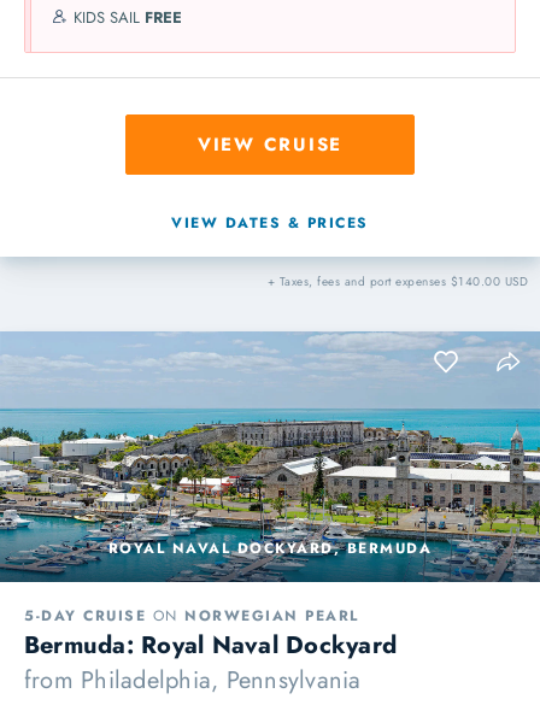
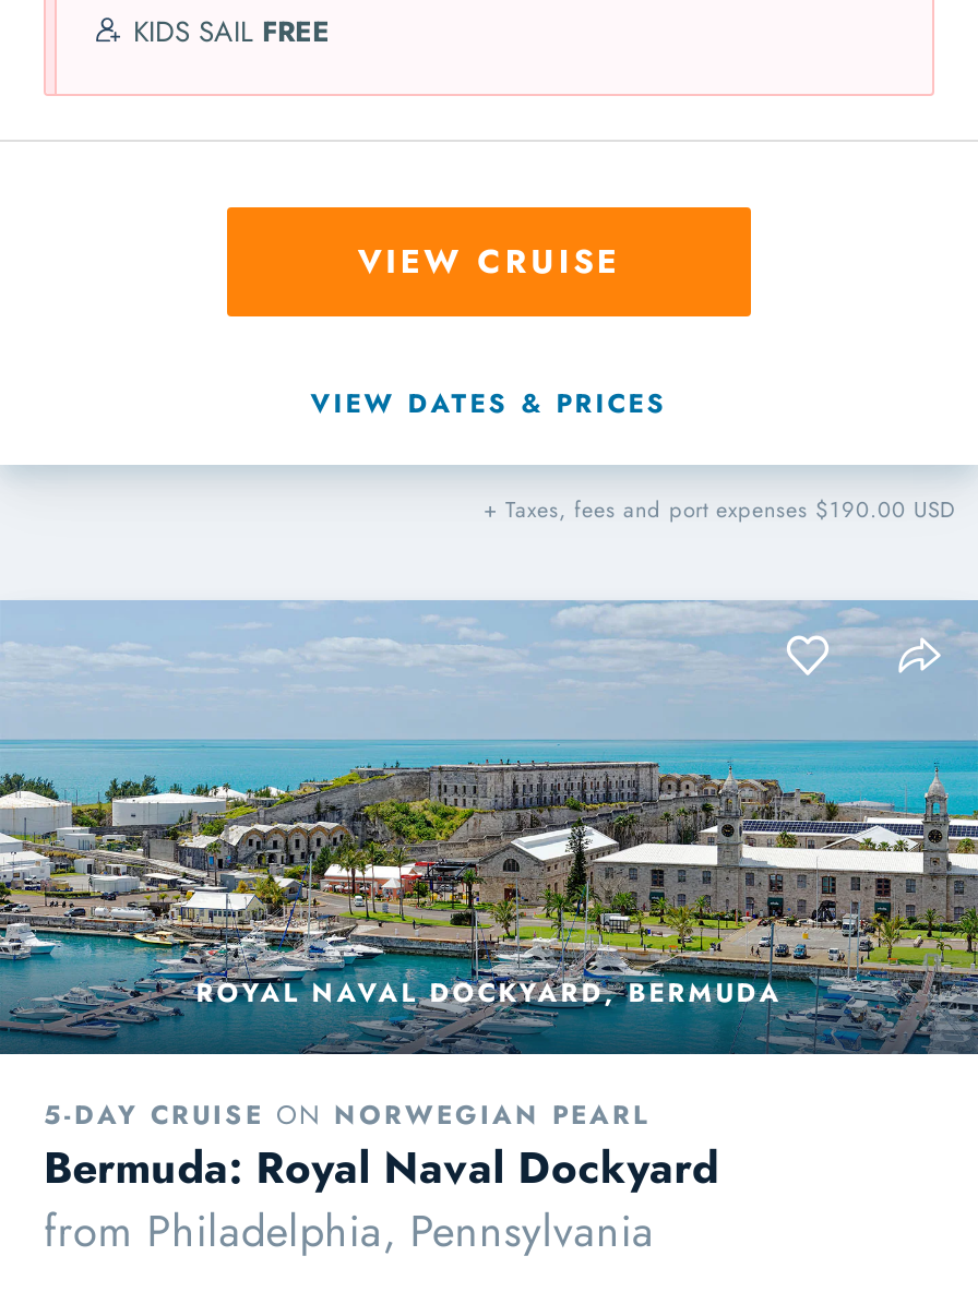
- + Taxes, fees and port expenses $140.00 USD
+ + Taxes, fees and port expenses $190.00 USD
